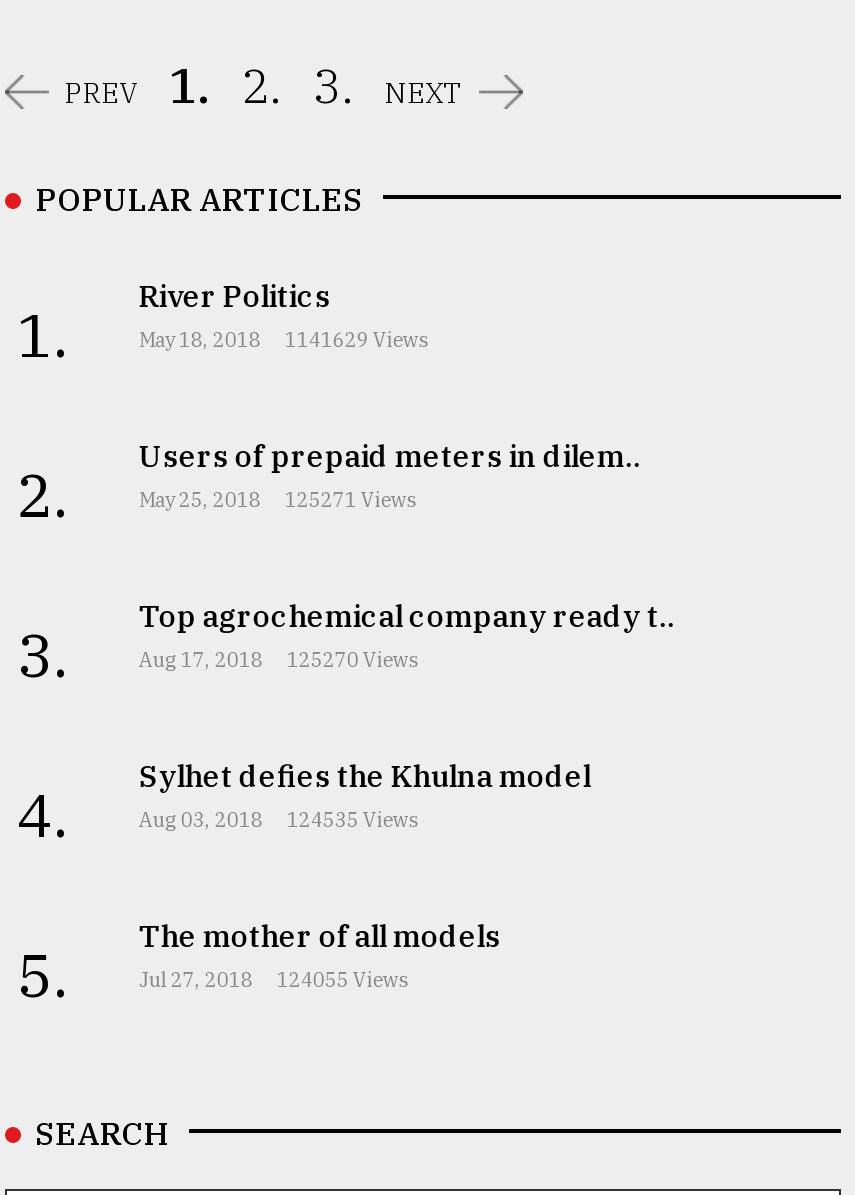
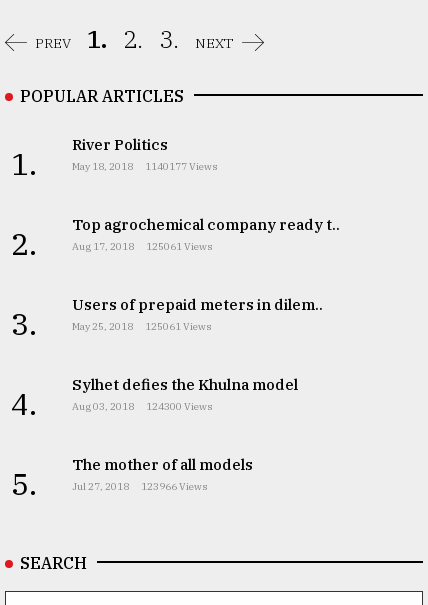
- May 18, 2018 1141629 Views
+ May 18, 2018 1140177 Views

moved down: 3. | Users of prepaid meters in dilem.. | May 25, 2018

- 125271 Views

moved up: Top agrochemical company ready t.. | Aug 17, 2018

- 125270 Views
+ 125061 Views
+ 125061 Views

- Aug 03, 2018 124535 Views
+ Aug 03, 2018 124300 Views

- Jul 27, 2018 124055 Views
+ Jul 27, 2018 123966 Views
